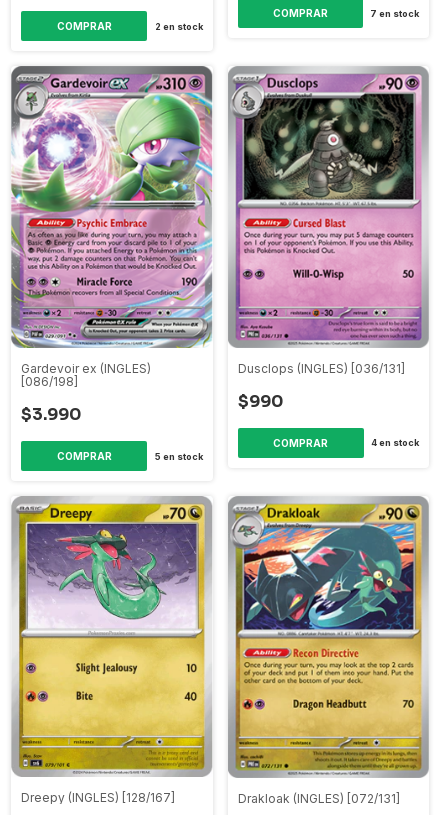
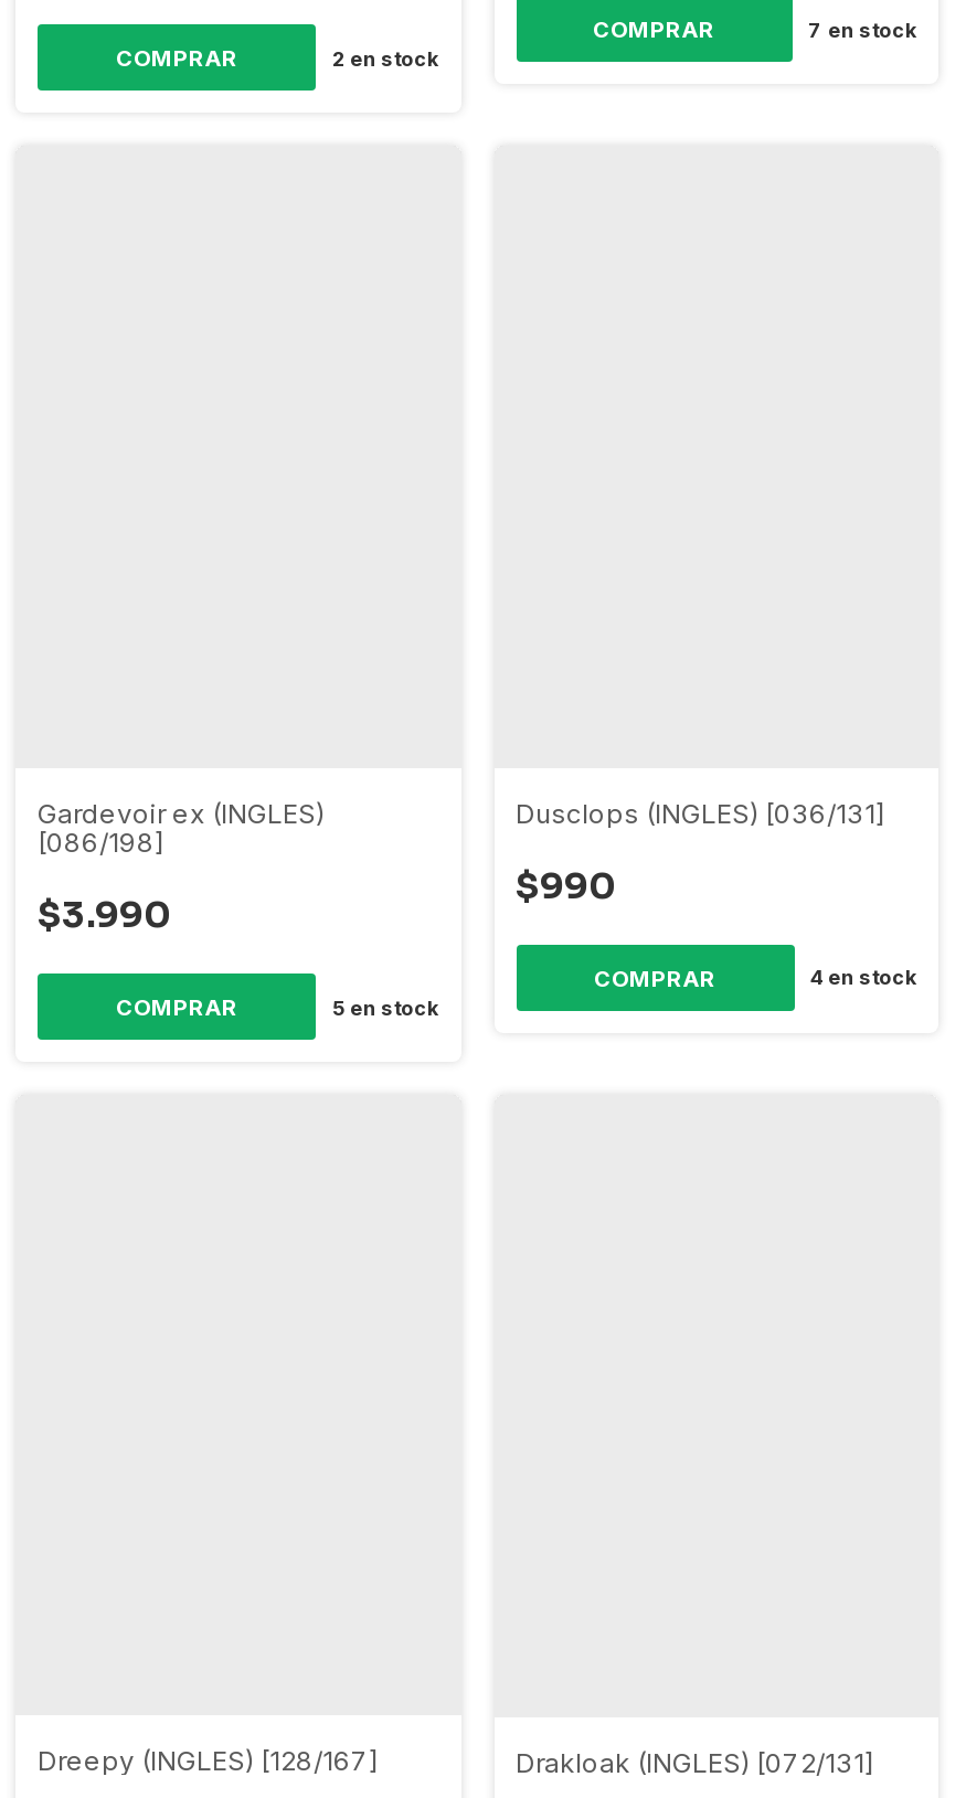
- [image]

- [image]

- [image]

- [image]
